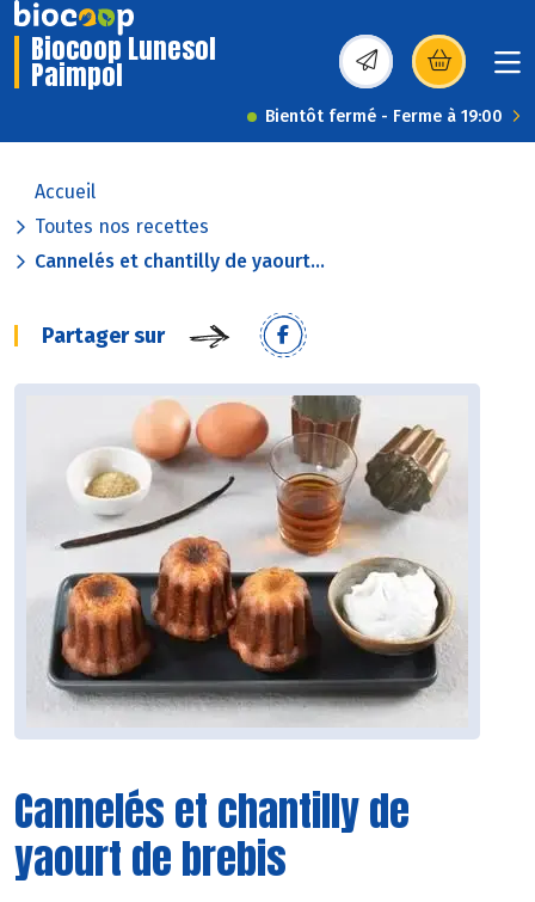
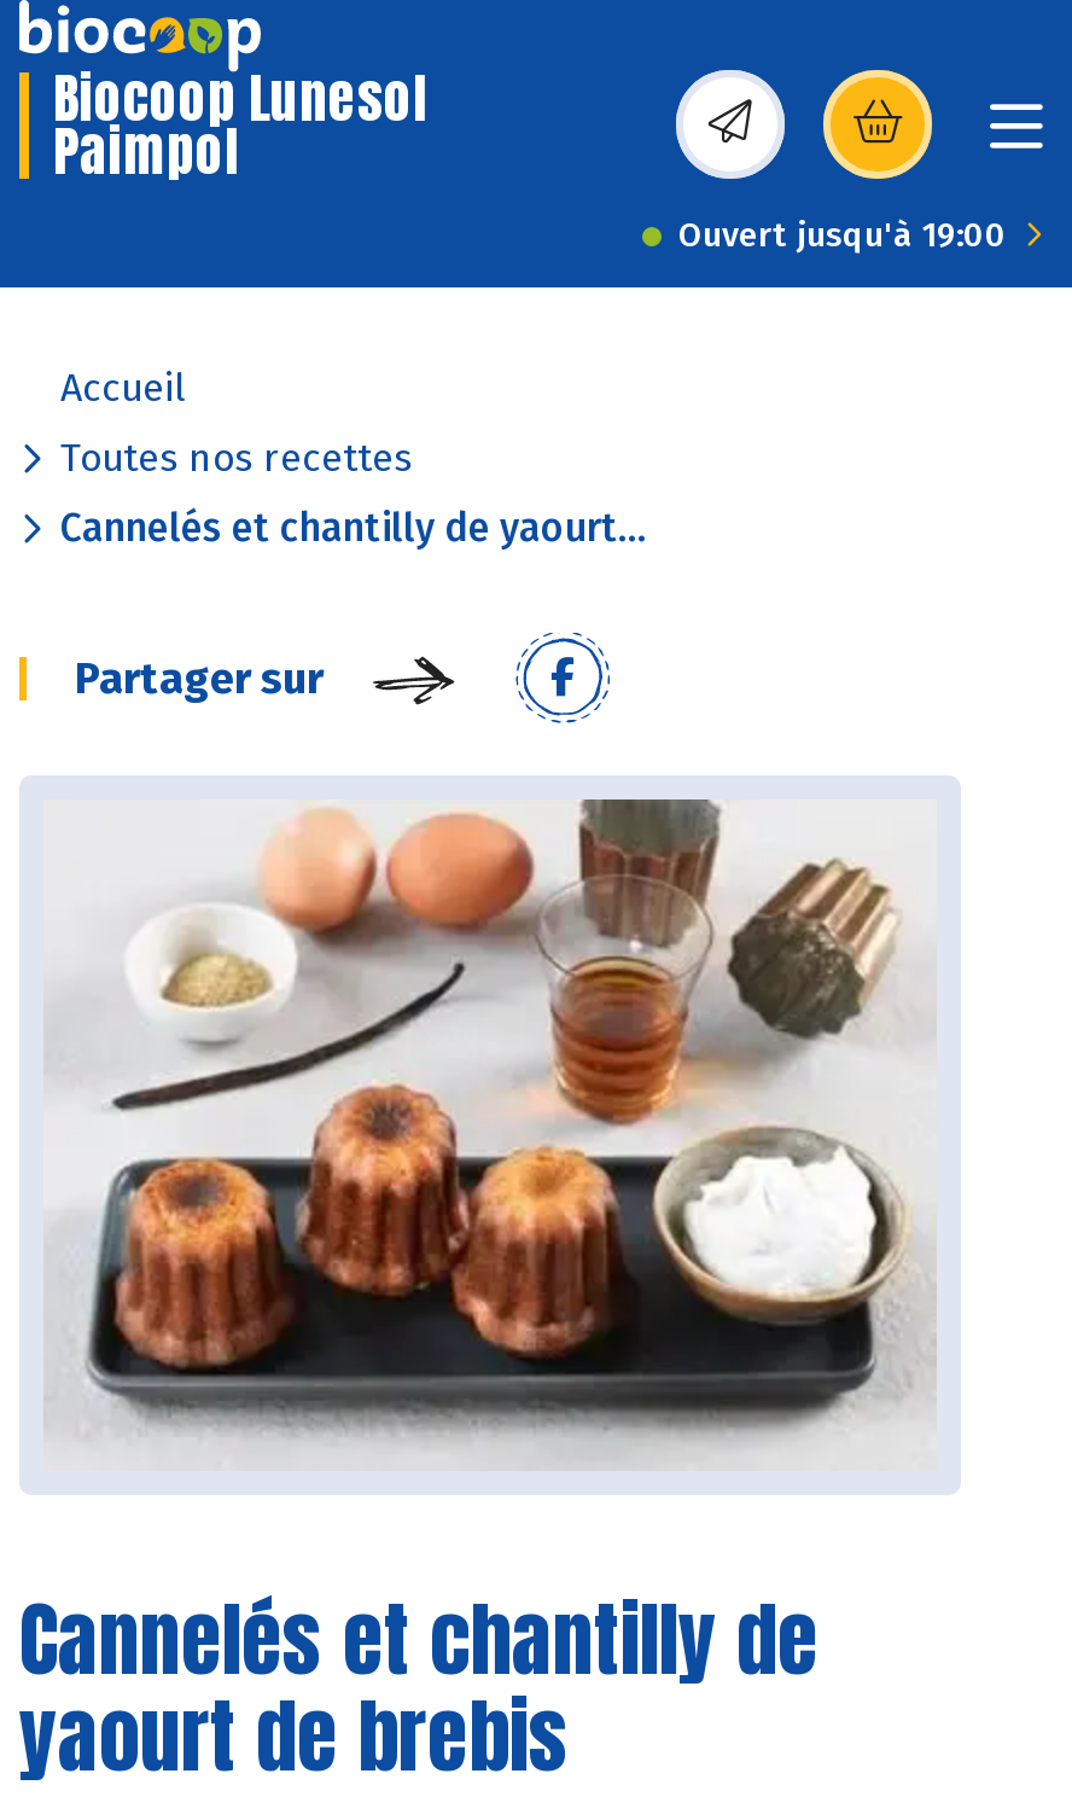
- Bientôt fermé - Ferme à 19:00
+ Ouvert jusqu'à 19:00
